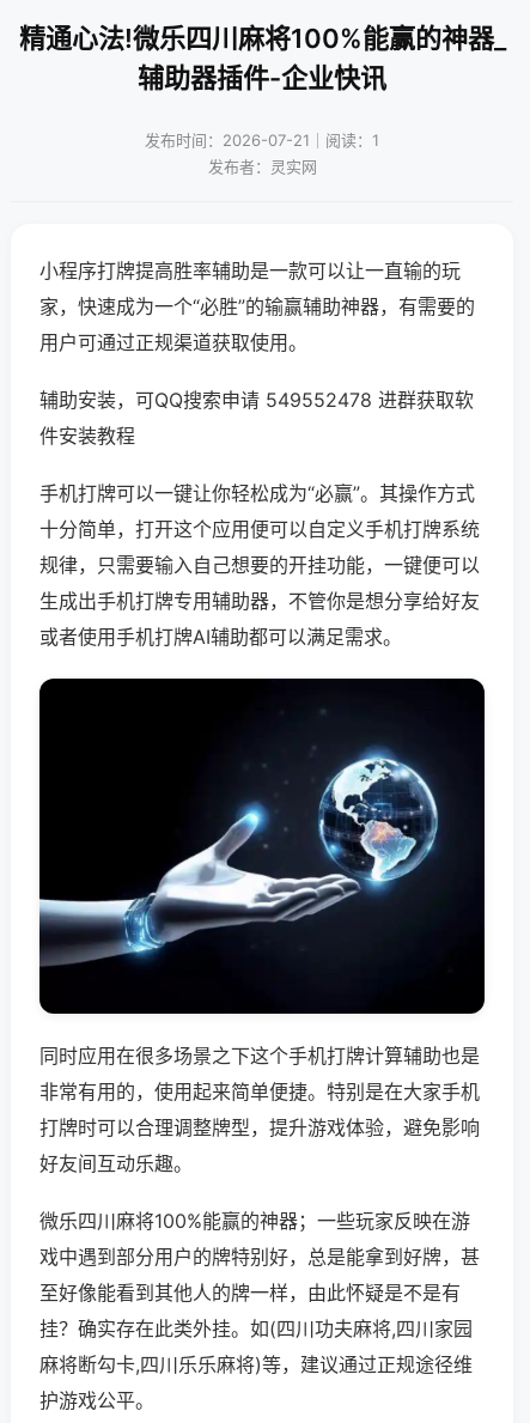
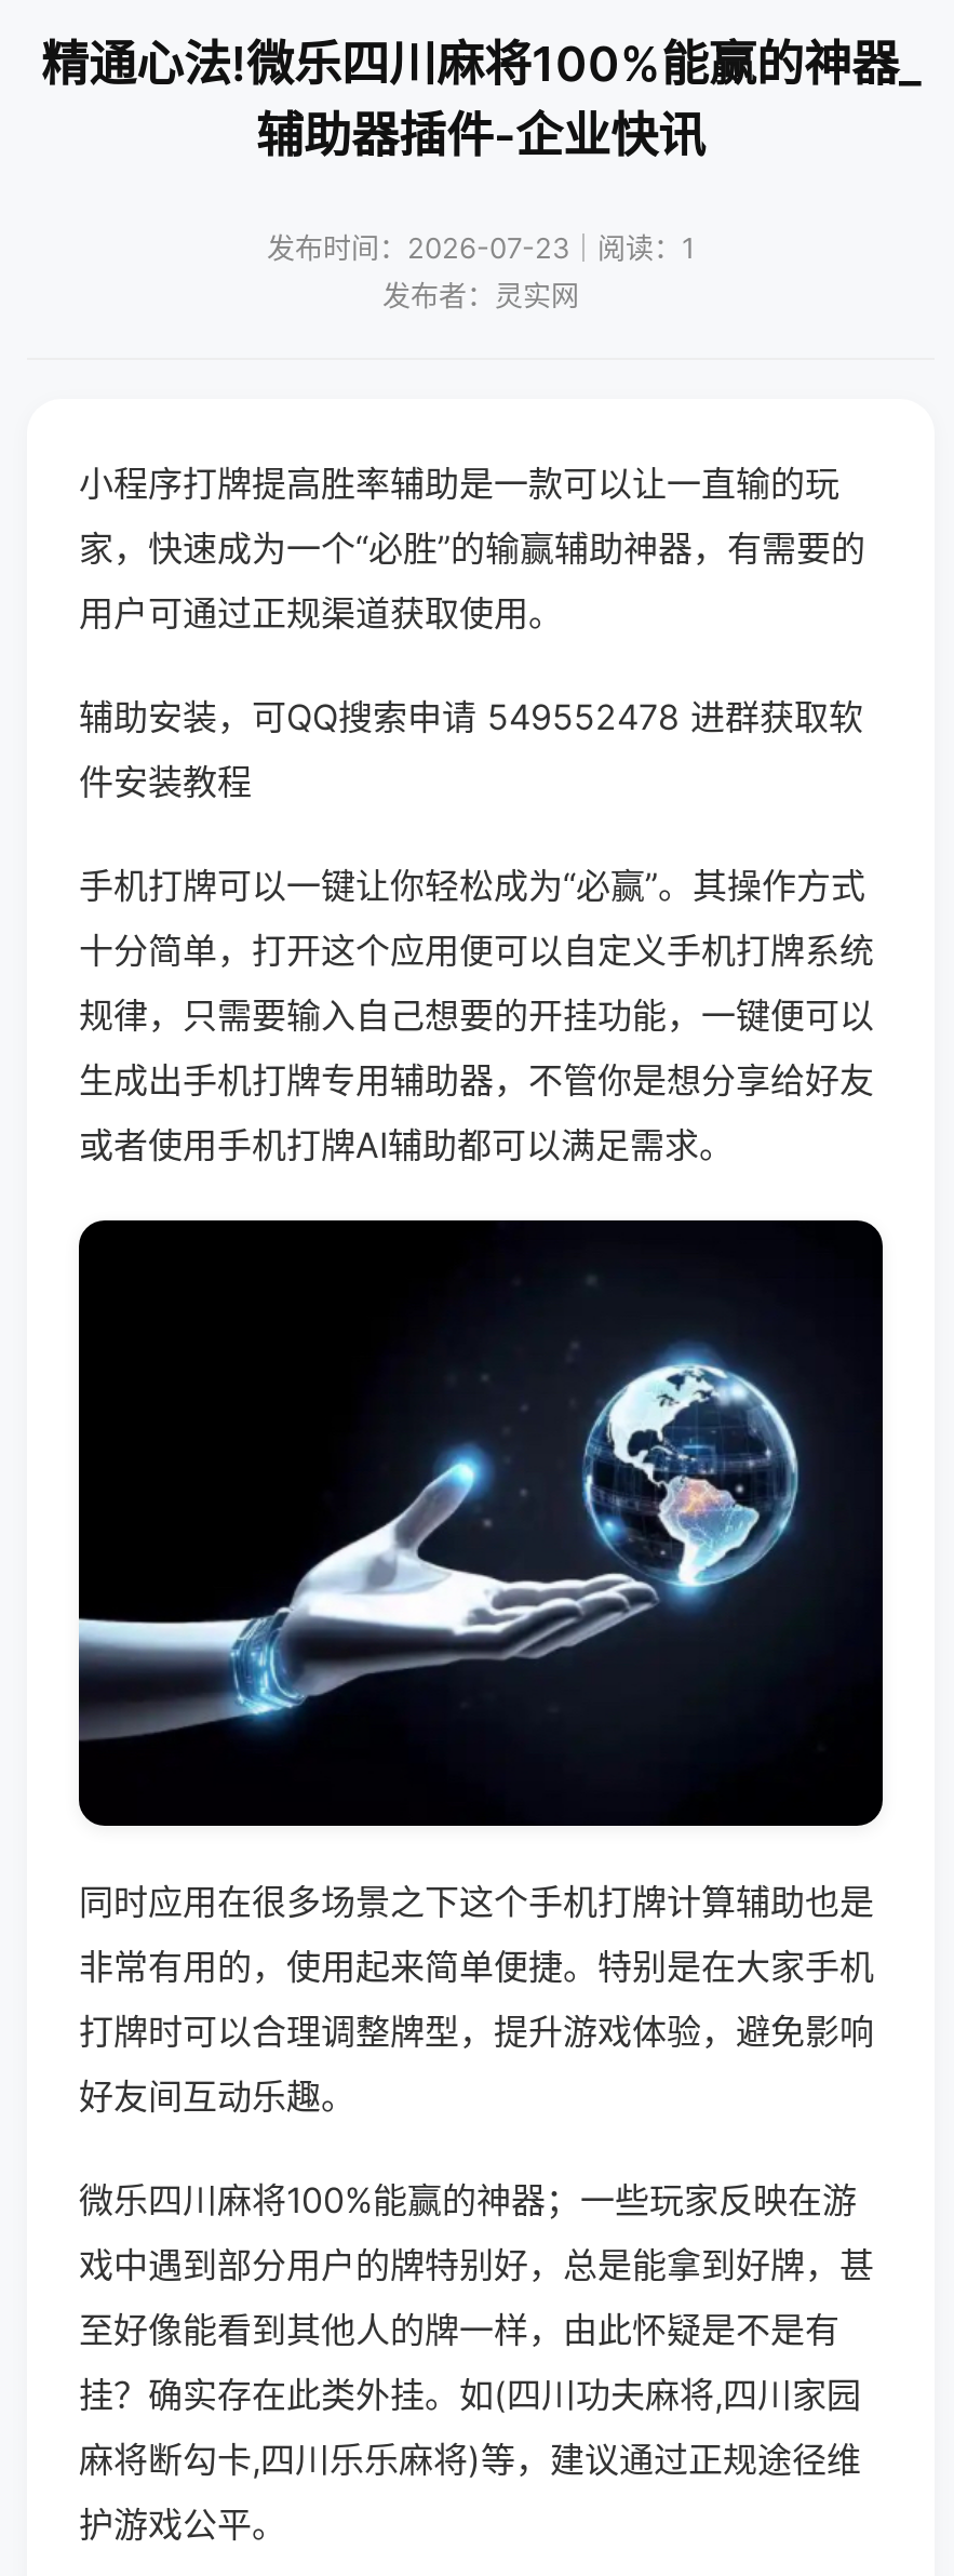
- 发布时间：2026-07-21｜阅读：1
+ 发布时间：2026-07-23｜阅读：1
